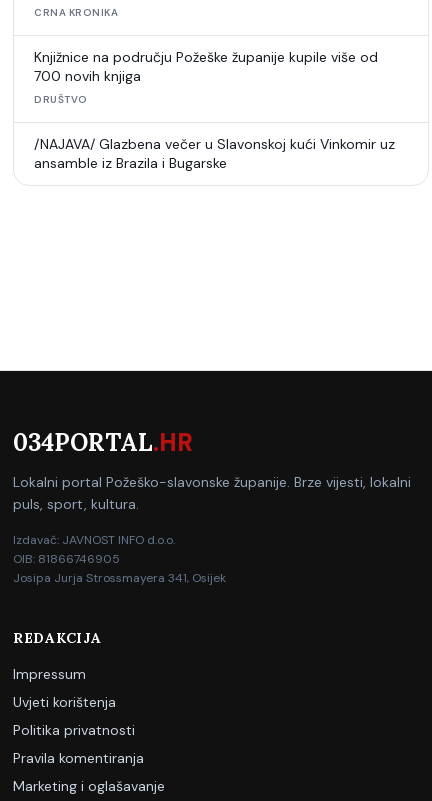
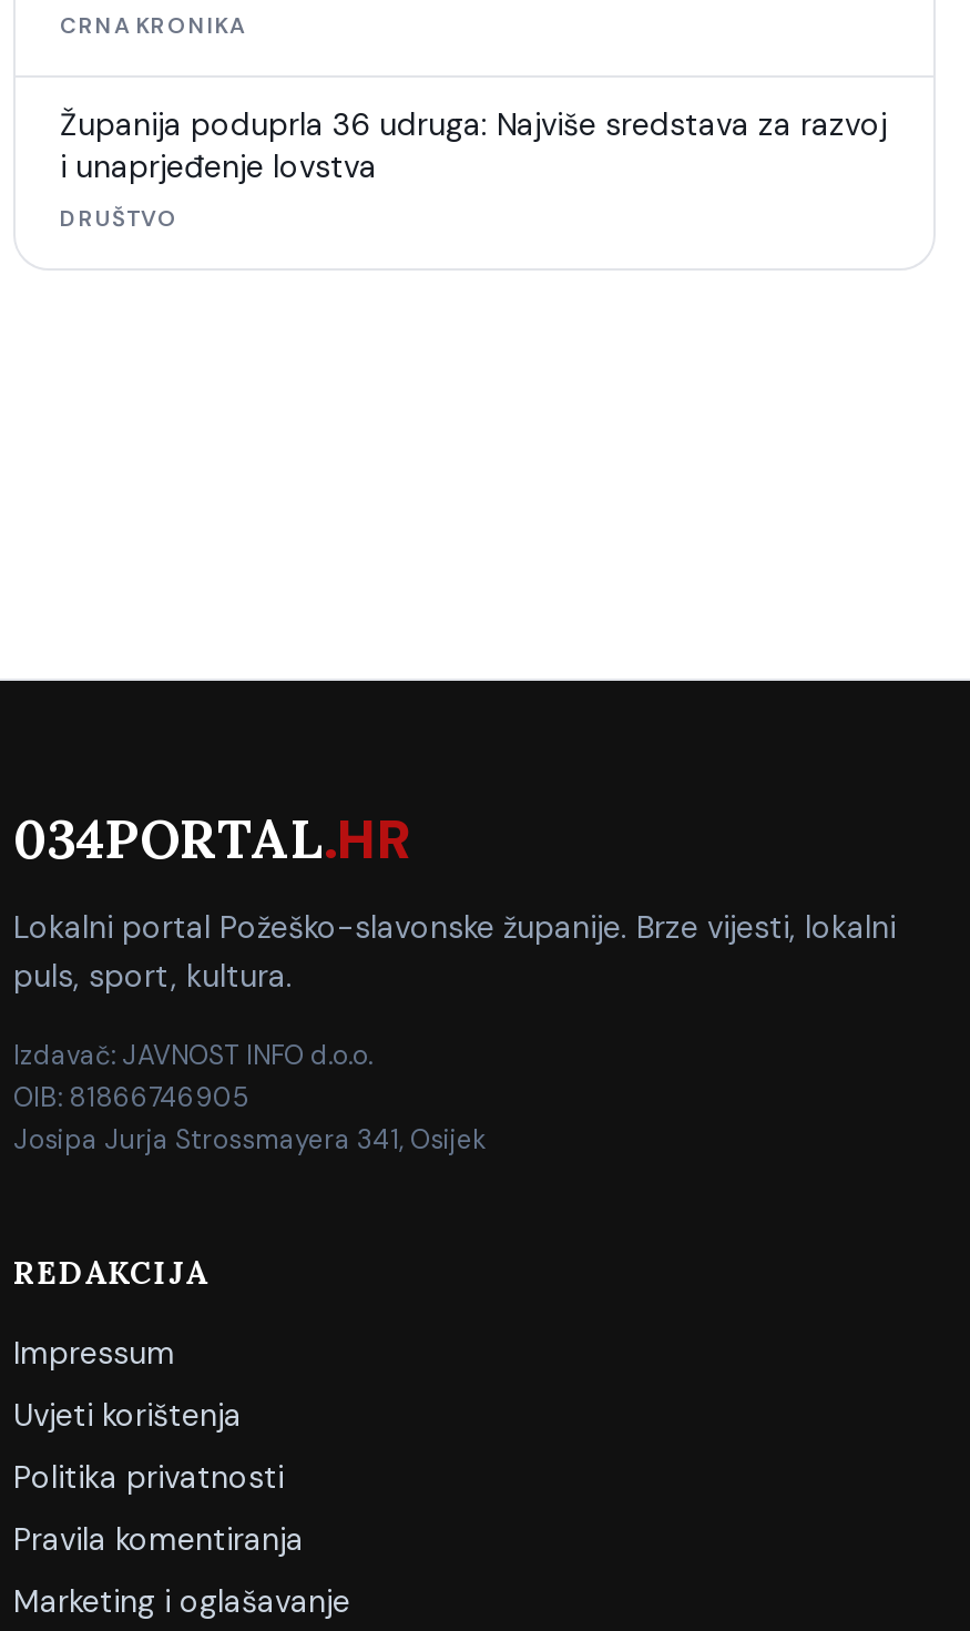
- Knjižnice na području Požeške županije kupile više od
- 700 novih knjiga
+ Županija poduprla 36 udruga: Najviše sredstava za razvoj
+ i unaprjeđenje lovstva

- /NAJAVA/ Glazbena večer u Slavonskoj kući Vinkomir uz
- ansamble iz Brazila i Bugarske
